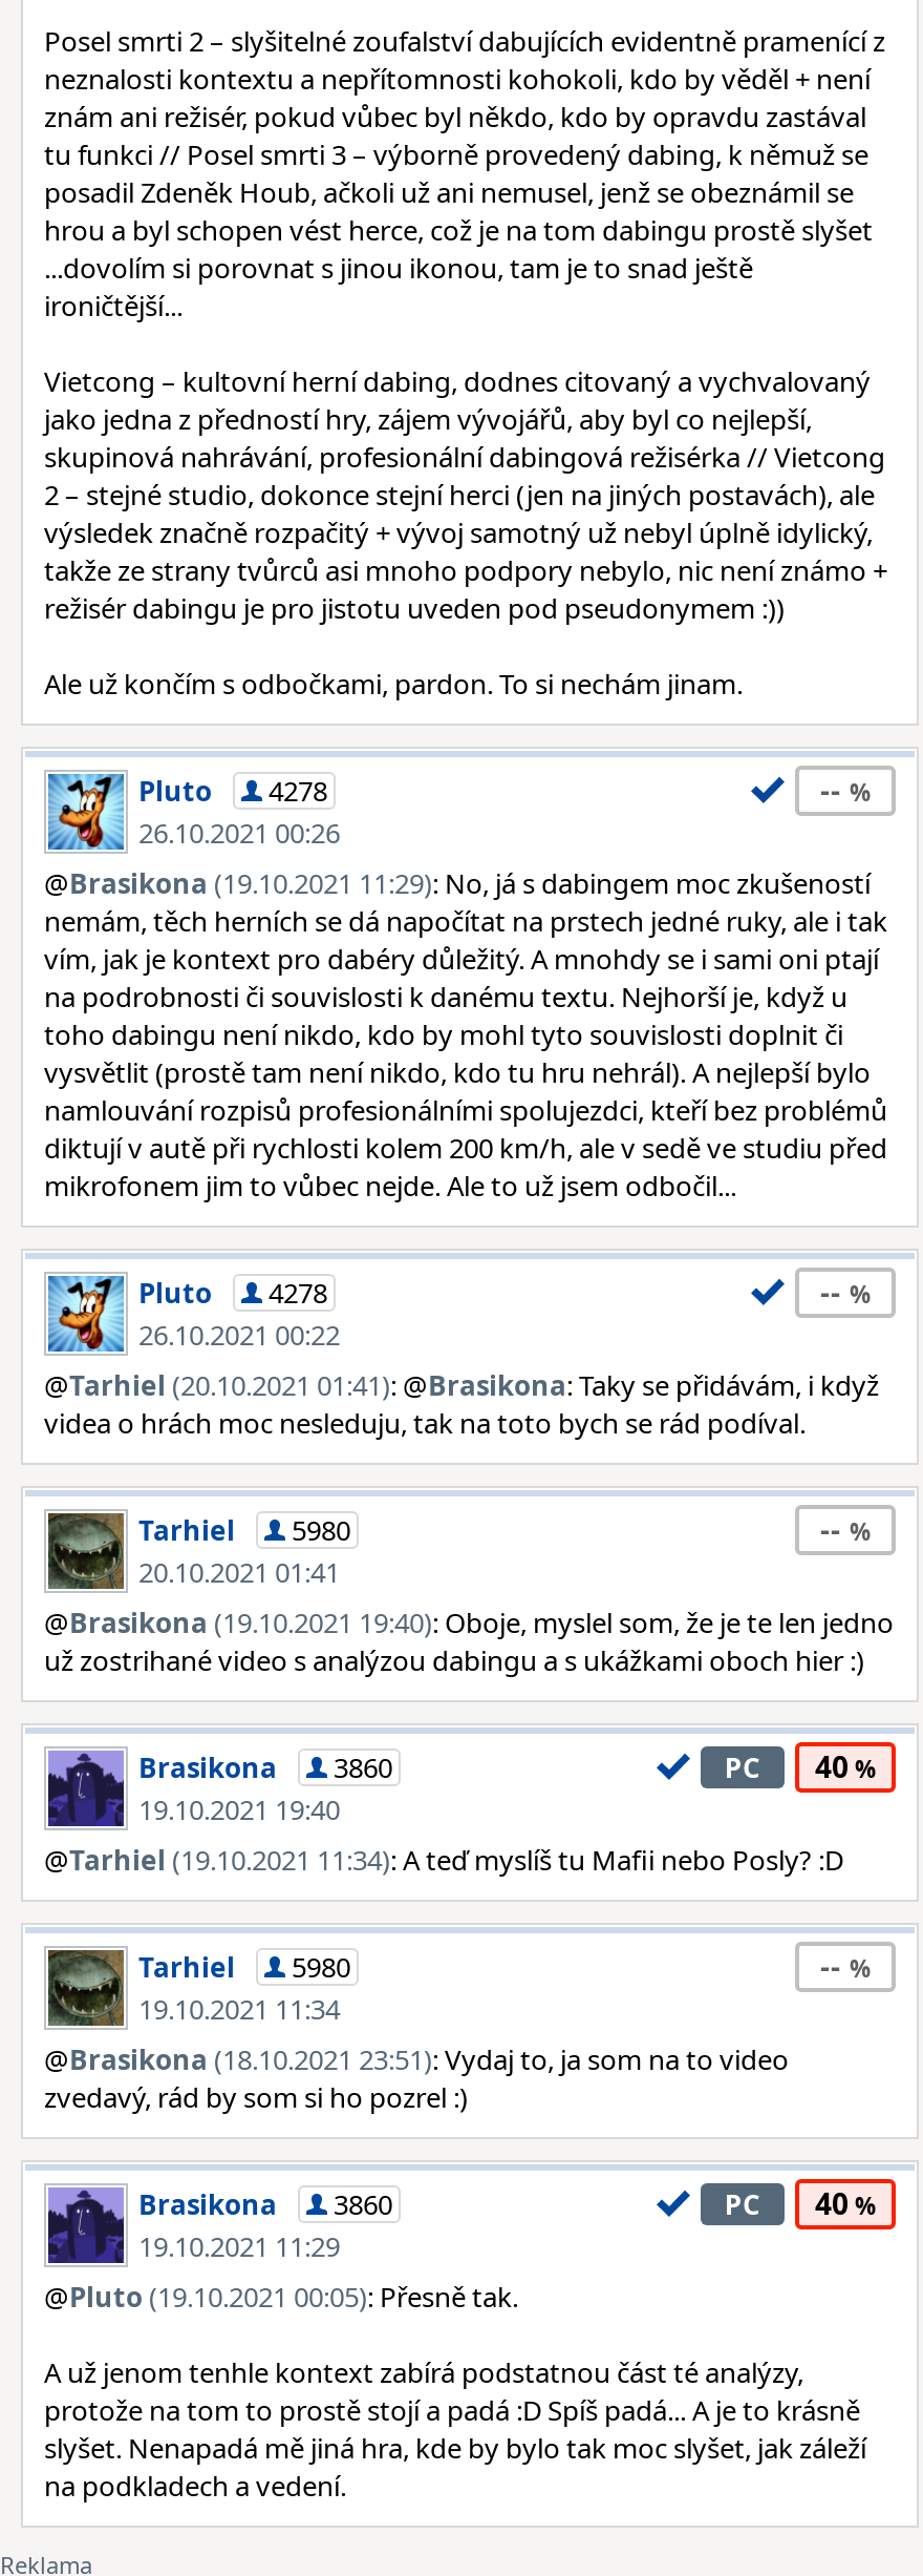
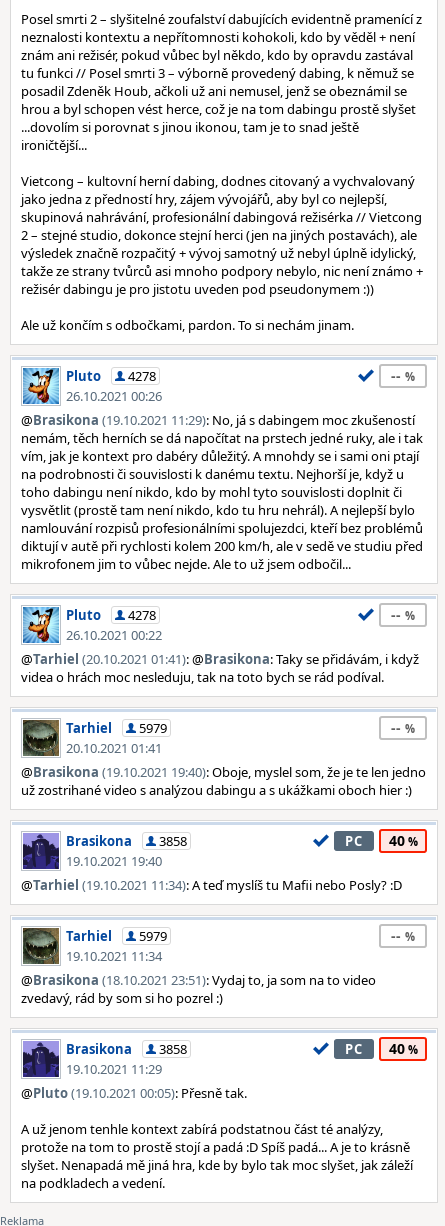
- Tarhiel 5980
+ Tarhiel 5979

- Brasikona 3860
+ Brasikona 3858

- Tarhiel 5980
+ Tarhiel 5979

- Brasikona 3860
+ Brasikona 3858
